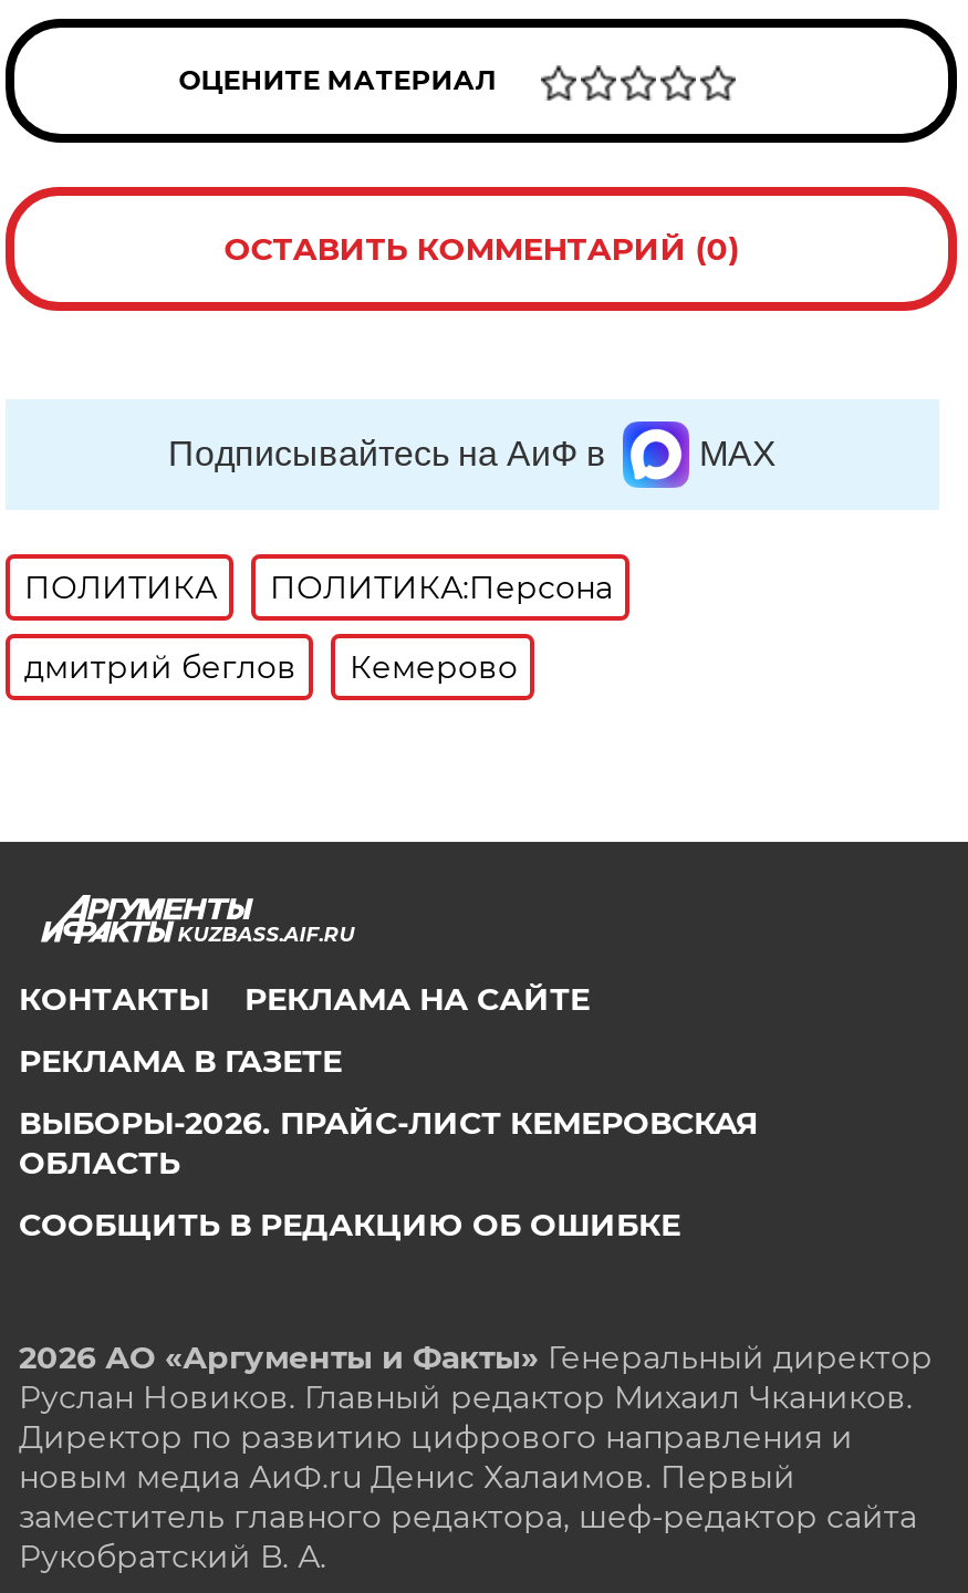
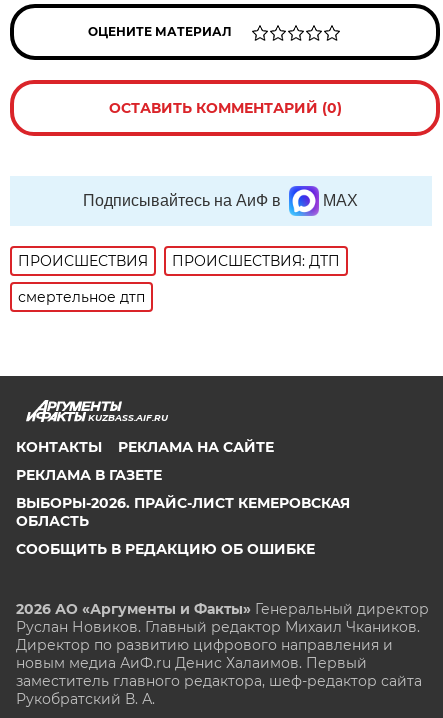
- ПОЛИТИКА
- ПОЛИТИКА:Персона
+ ПРОИСШЕСТВИЯ
+ ПРОИСШЕСТВИЯ: ДТП

- дмитрий беглов
- Кемерово
+ смертельное дтп
